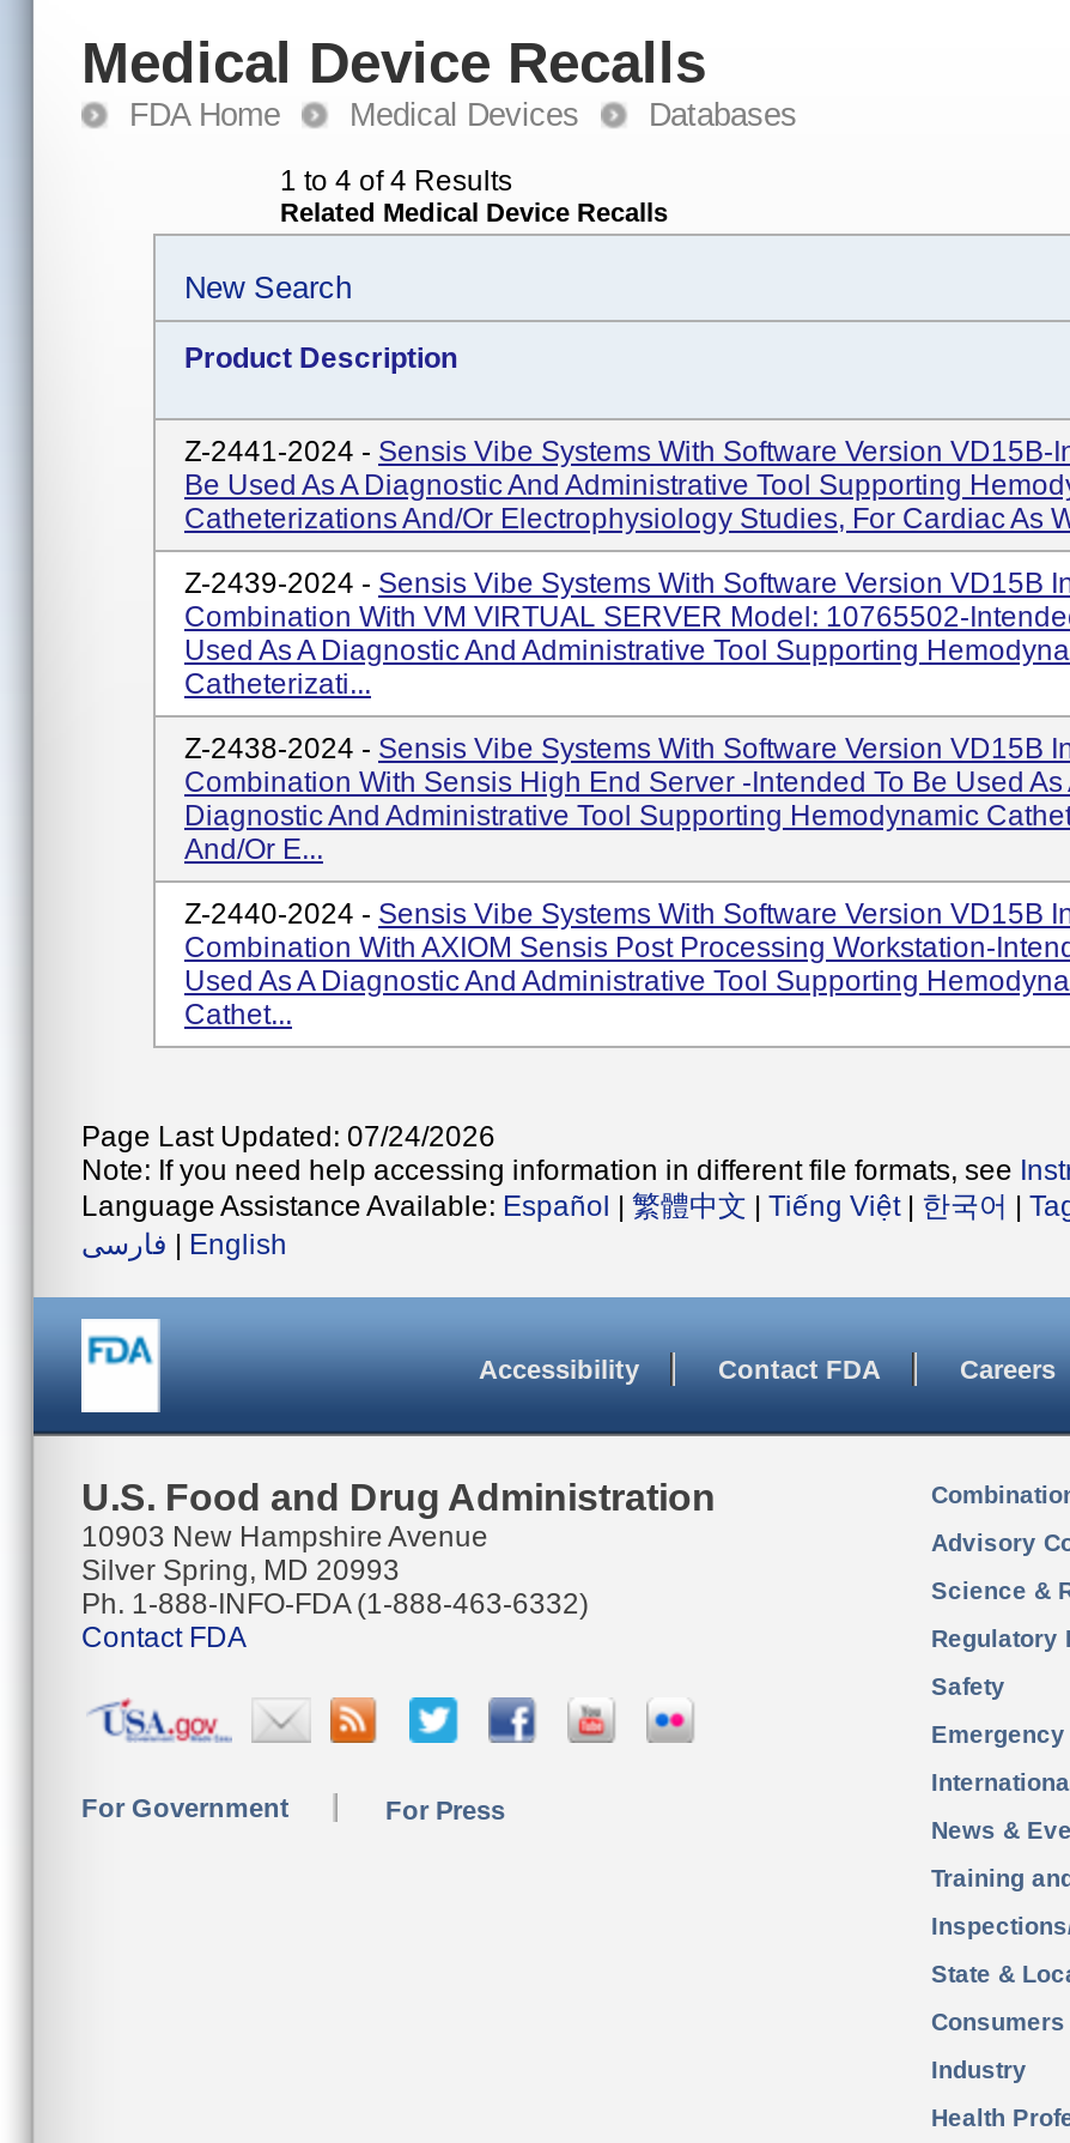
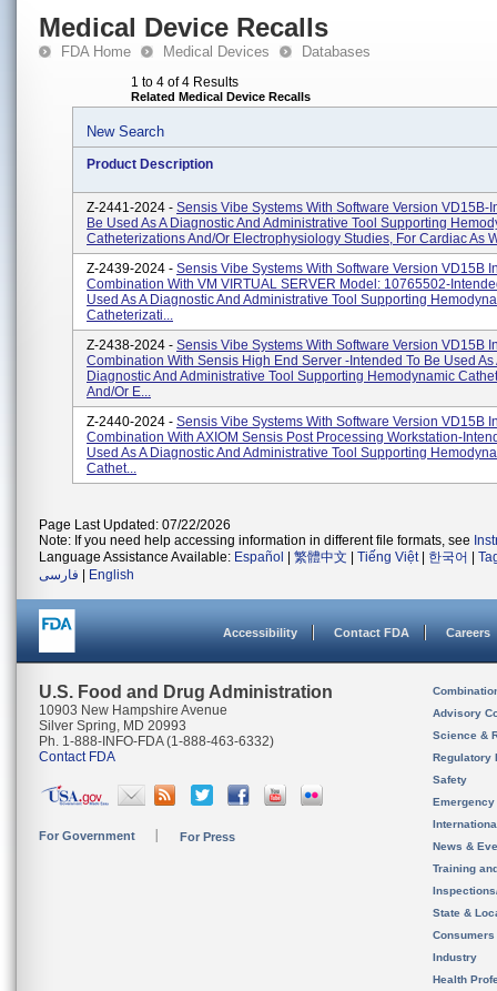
- Page Last Updated: 07/24/2026
+ Page Last Updated: 07/22/2026
